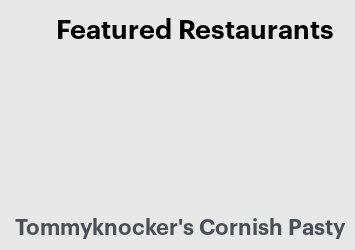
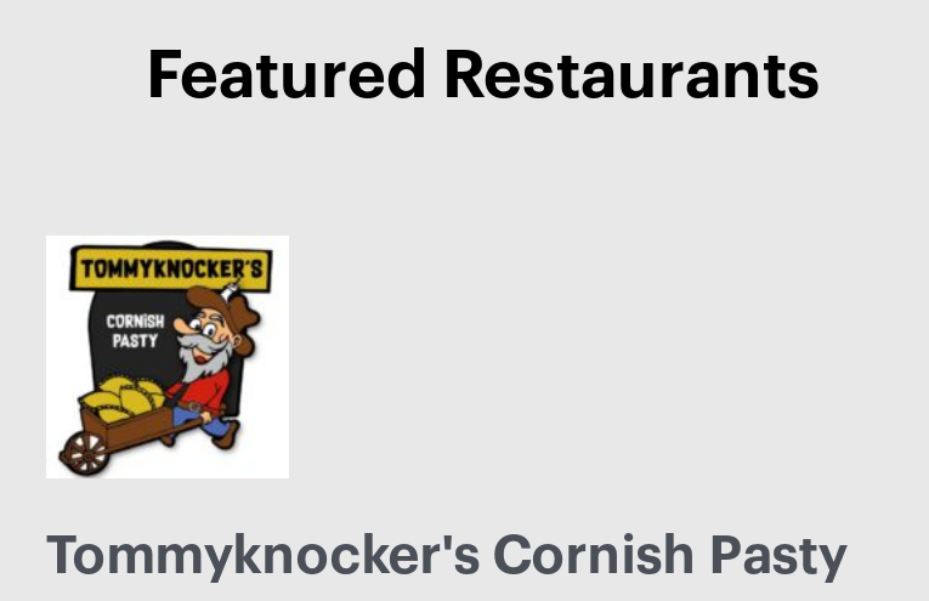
+ [image]
